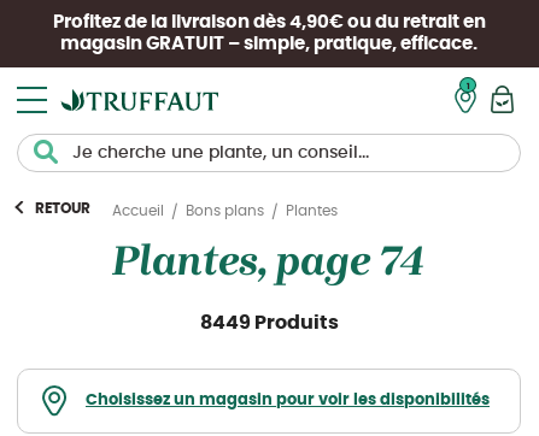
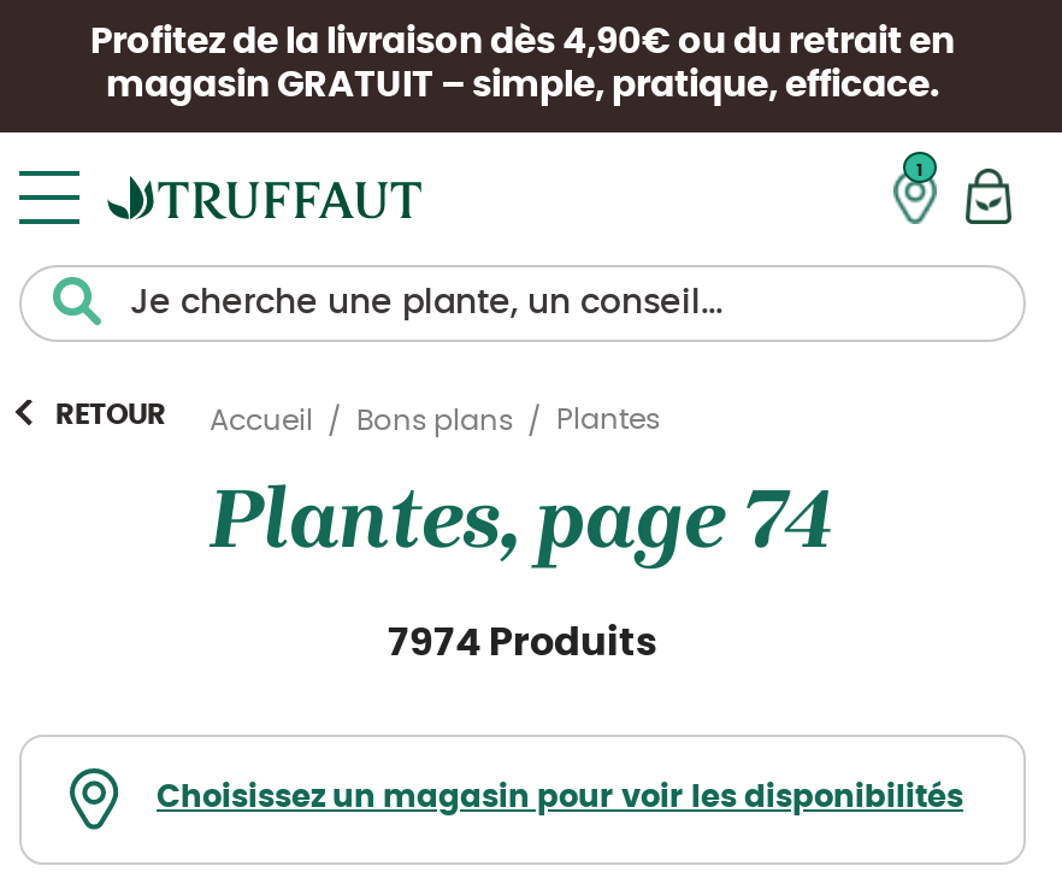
- 8449 Produits
+ 7974 Produits
